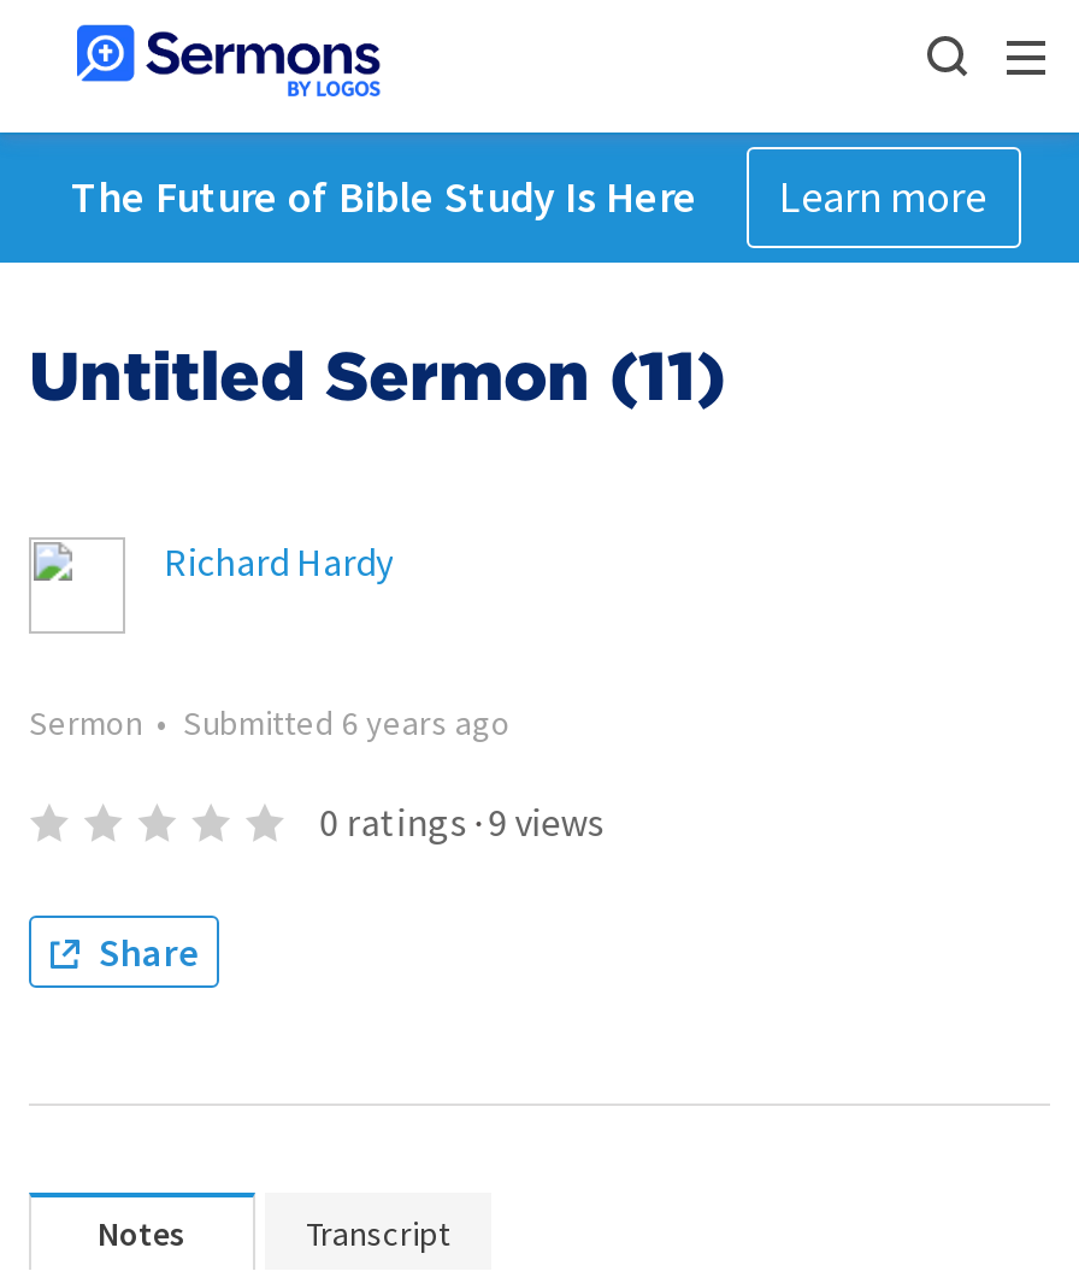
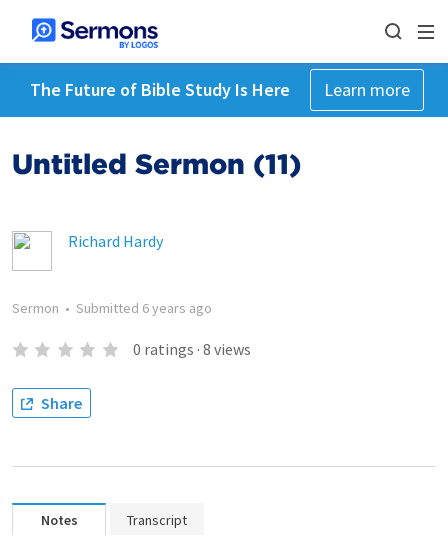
- 0 ratings · 9 views
+ 0 ratings · 8 views
